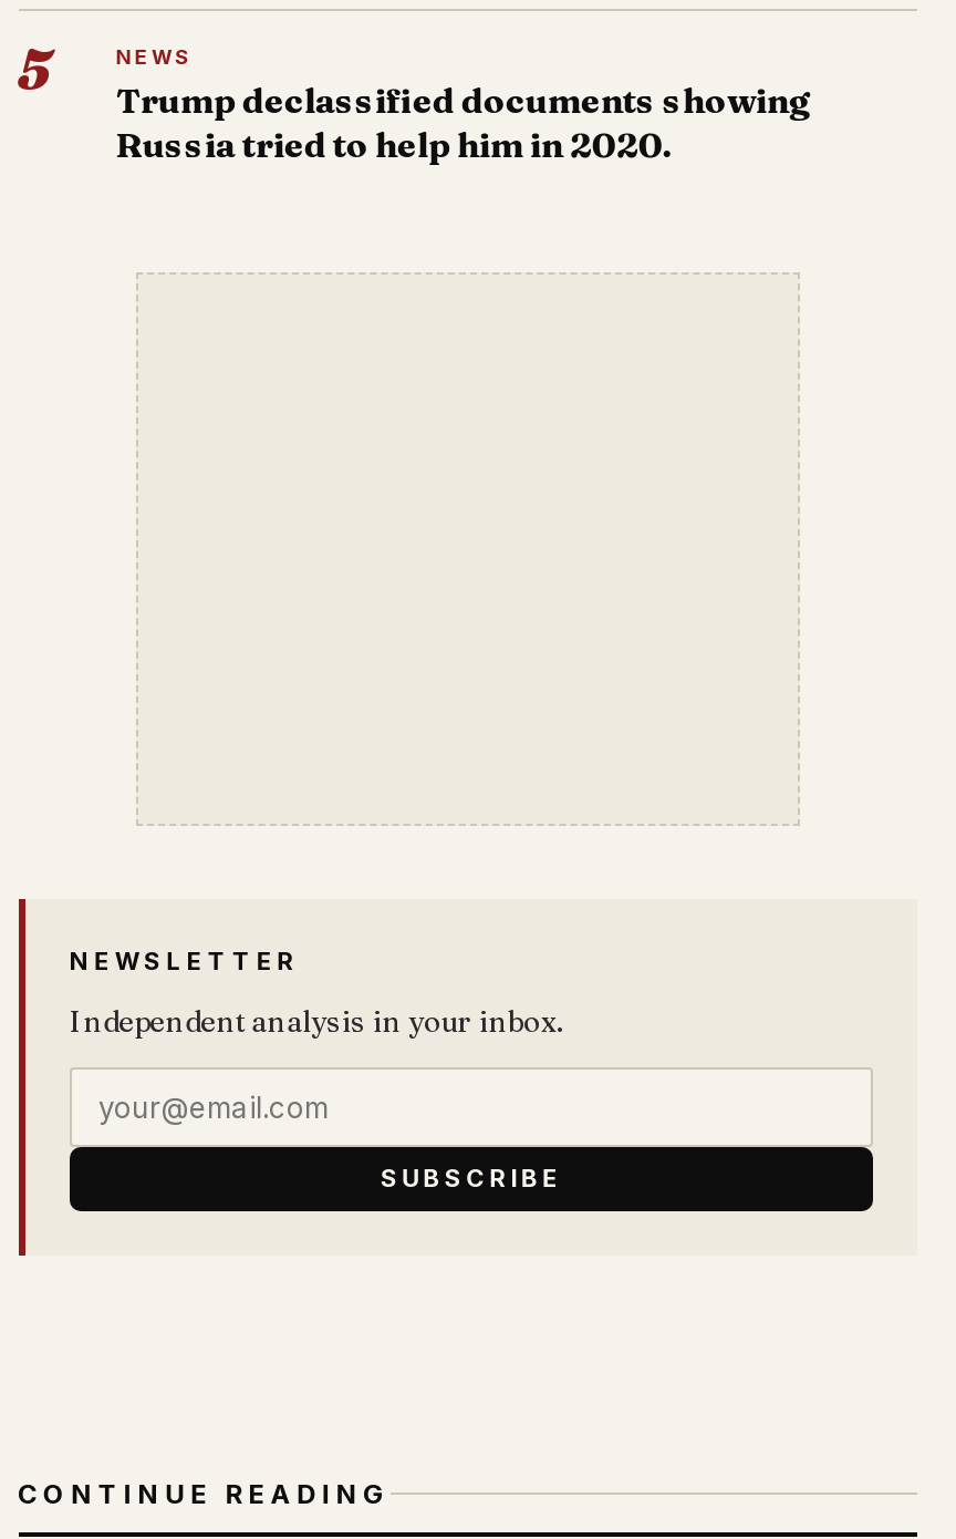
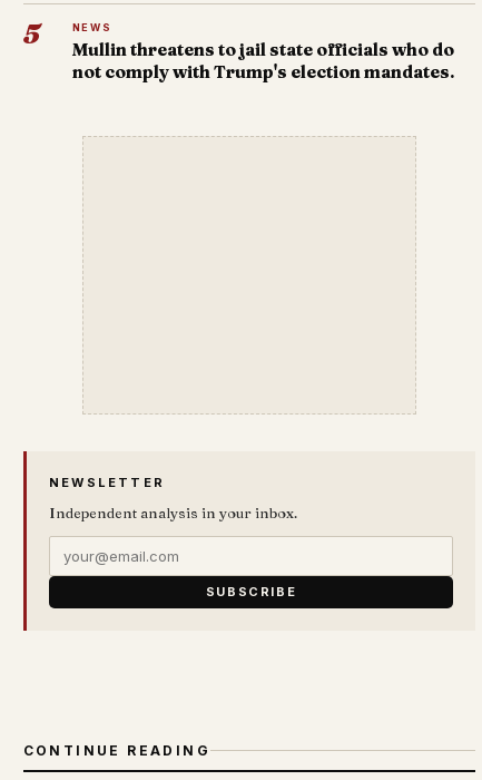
- Trump declassified documents showing
- Russia tried to help him in 2020.
+ Mullin threatens to jail state officials who do
+ not comply with Trump's election mandates.
